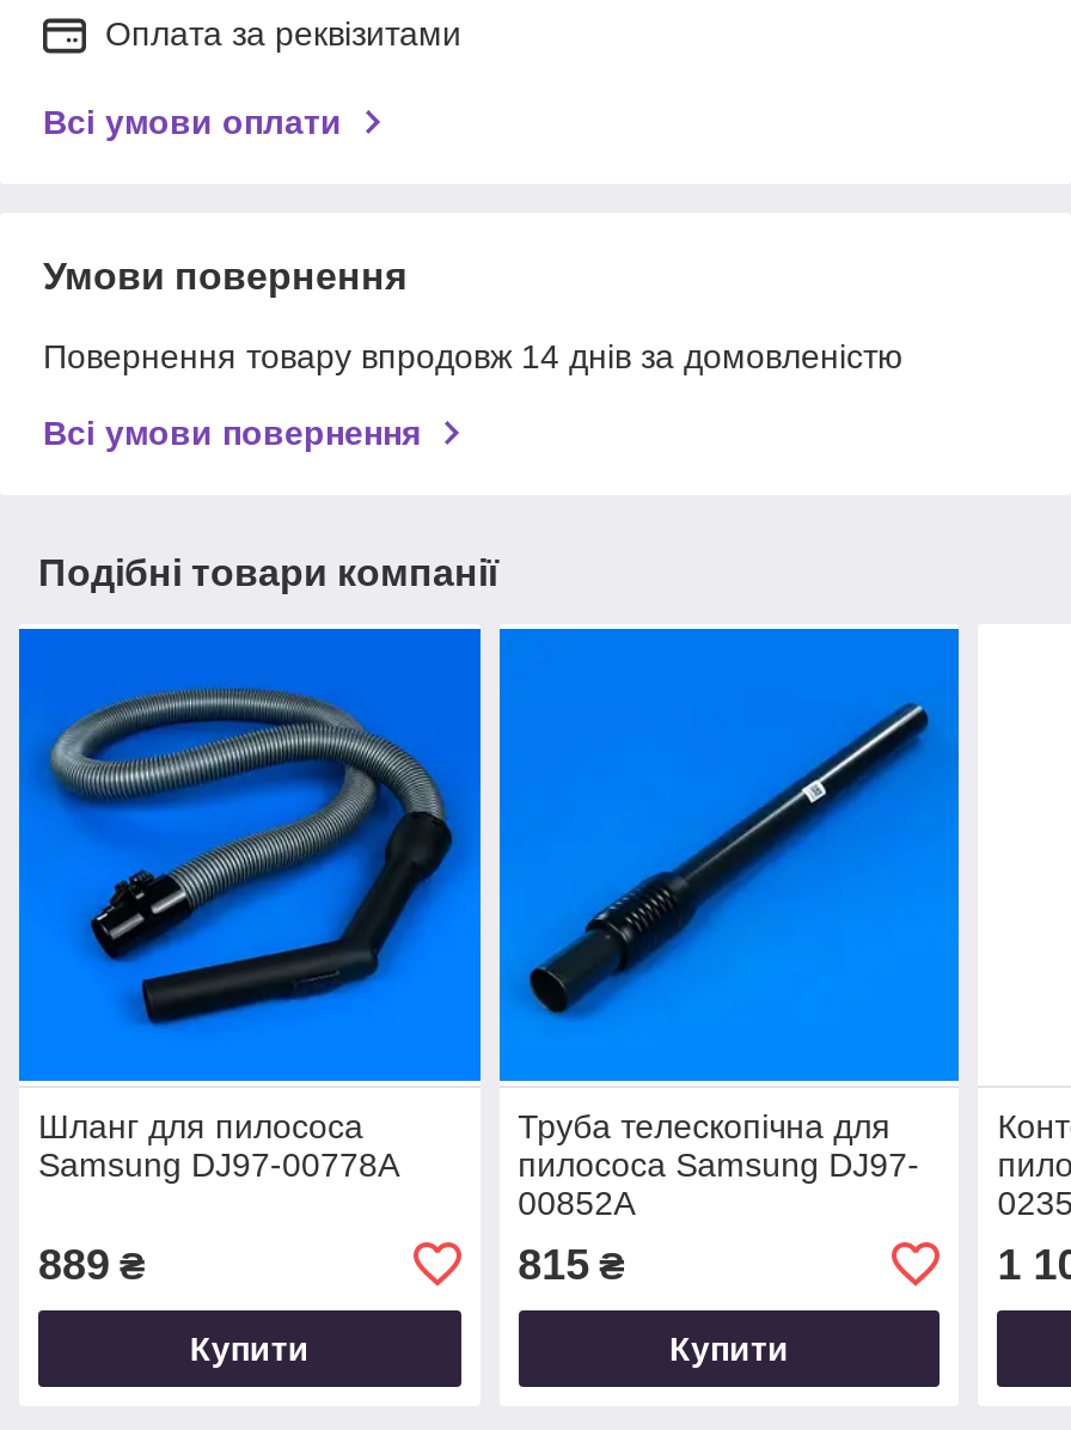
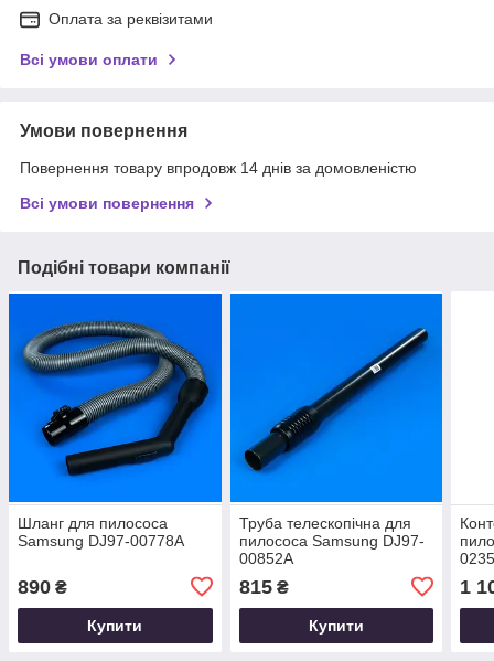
- 889 ₴
+ 890 ₴
